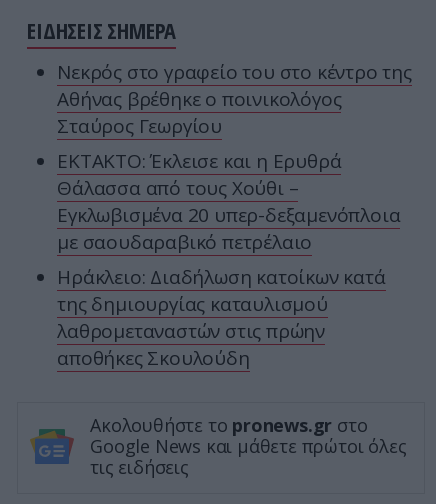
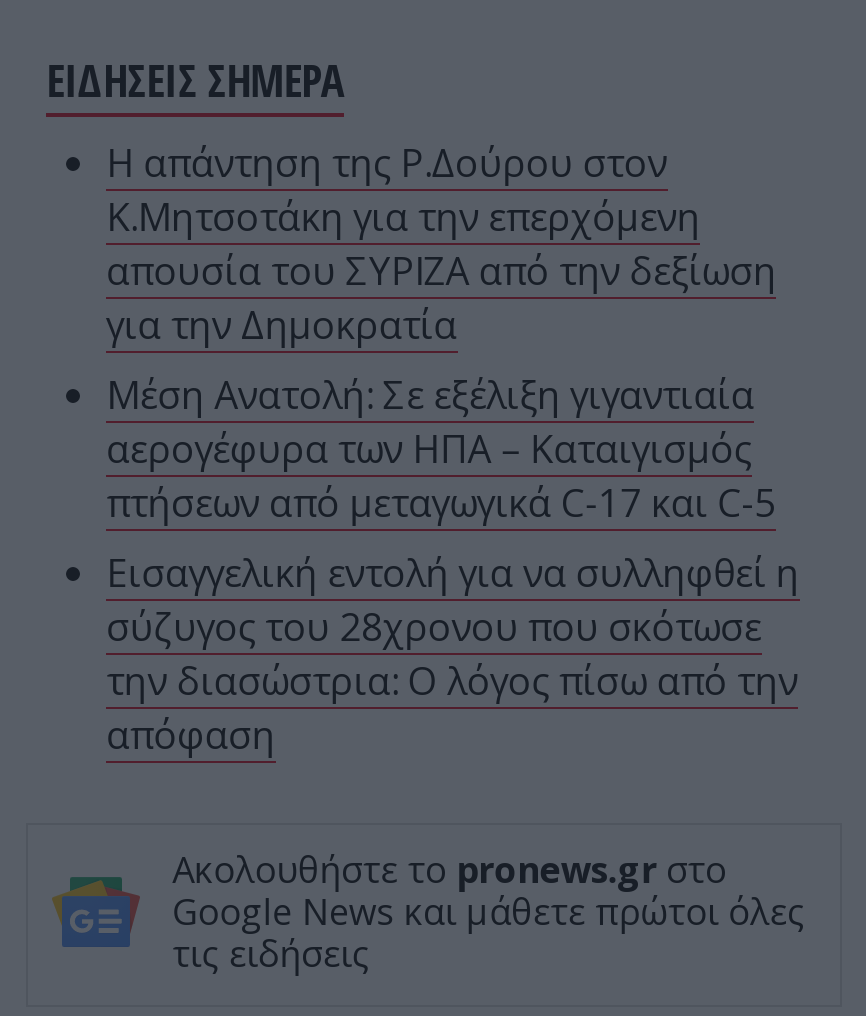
- Νεκρός στο γραφείο του στο κέντρο της
- Αθήνας βρέθηκε ο ποινικολόγος
- Σταύρος Γεωργίου
- ΕΚΤΑΚΤΟ: Έκλεισε και η Ερυθρά
- Θάλασσα από τους Χούθι –
- Εγκλωβισμένα 20 υπερ-δεξαμενόπλοια
- με σαουδαραβικό πετρέλαιο
- Ηράκλειο: Διαδήλωση κατοίκων κατά
- της δημιουργίας καταυλισμού
- λαθρομεταναστών στις πρώην
- αποθήκες Σκουλούδη
+ Η απάντηση της Ρ.Δούρου στον
+ Κ.Μητσοτάκη για την επερχόμενη
+ απουσία του ΣΥΡΙΖΑ από την δεξίωση
+ για την Δημοκρατία
+ Μέση Ανατολή: Σε εξέλιξη γιγαντιαία
+ αερογέφυρα των ΗΠΑ – Καταιγισμός
+ πτήσεων από μεταγωγικά C-17 και C-5
+ Εισαγγελική εντολή για να συλληφθεί η
+ σύζυγος του 28χρονου που σκότωσε
+ την διασώστρια: Ο λόγος πίσω από την
+ απόφαση
